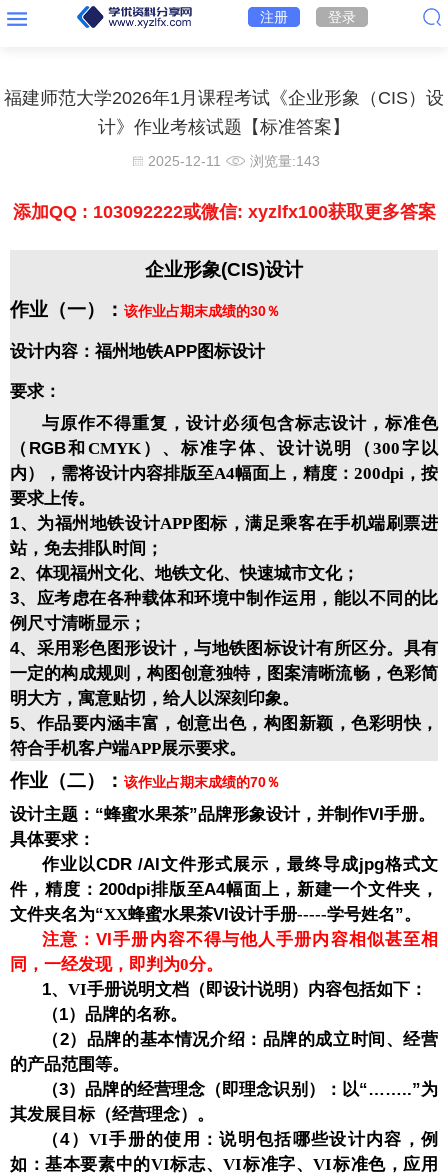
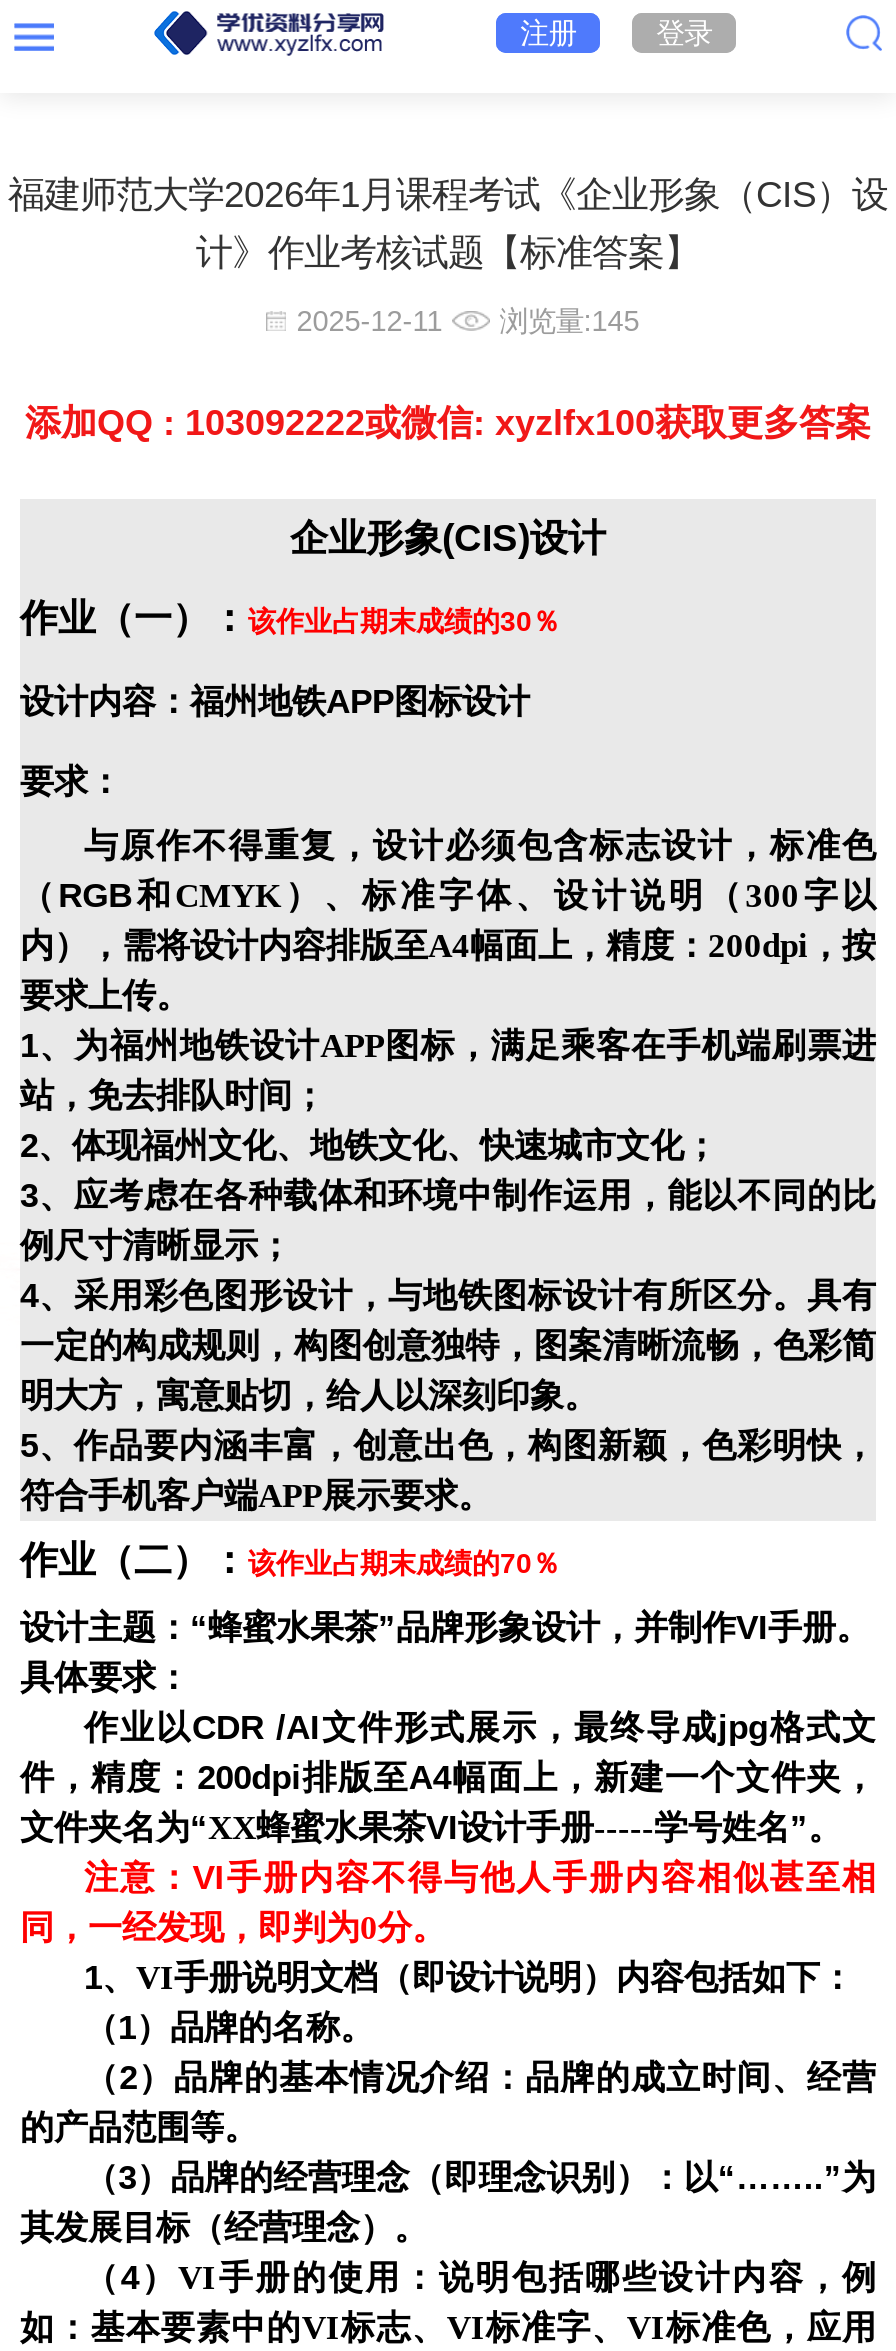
- 2025-12-11 浏览量:143
+ 2025-12-11 浏览量:145
